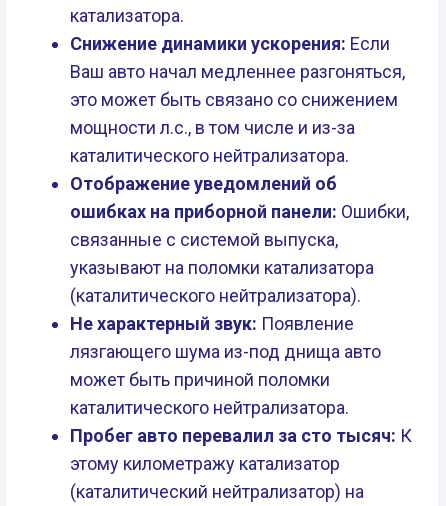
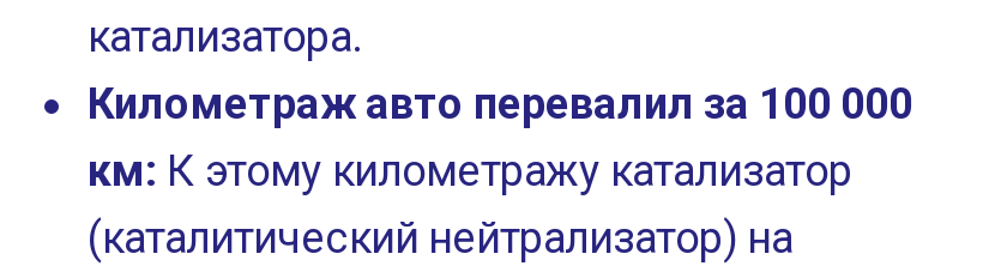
- Снижение динамики ускорения: Если
- Ваш авто начал медленнее разгоняться,
- это может быть связано со снижением
- мощности л.с., в том числе и из-за
- каталитического нейтрализатора.
- Отображение уведомлений об
- ошибках на приборной панели: Ошибки,
- связанные с системой выпуска,
- указывают на поломки катализатора
- (каталитического нейтрализатора).
- Не характерный звук: Появление
- лязгающего шума из-под днища авто
- может быть причиной поломки
- каталитического нейтрализатора.
- Пробег авто перевалил за сто тысяч: К
- этому километражу катализатор
+ Километраж авто перевалил за 100 000
+ км: К этому километражу катализатор
